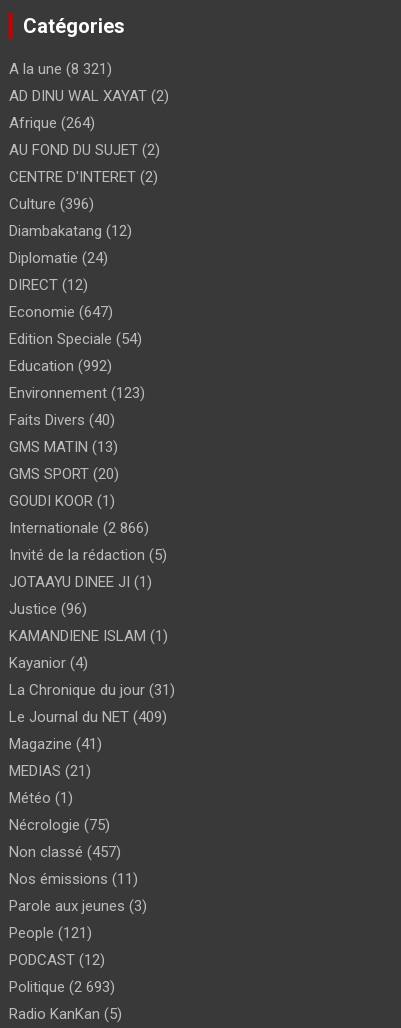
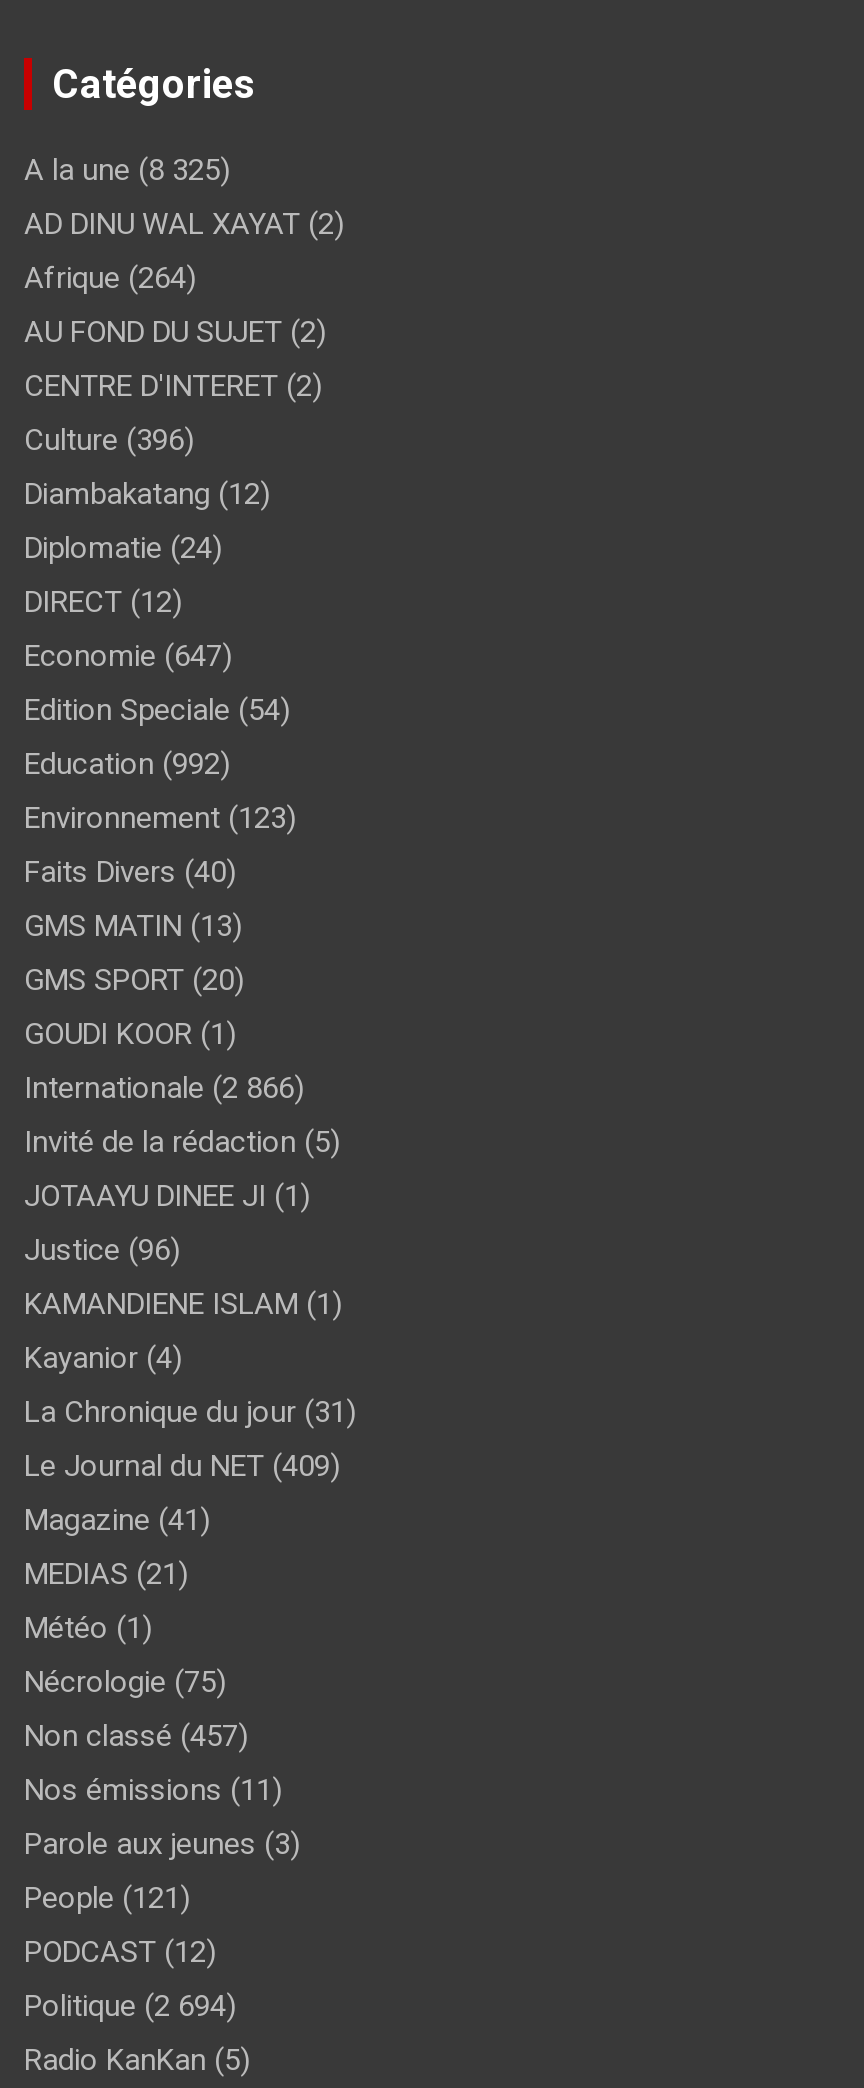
- A la une (8 321)
+ A la une (8 325)

- Politique (2 693)
+ Politique (2 694)
